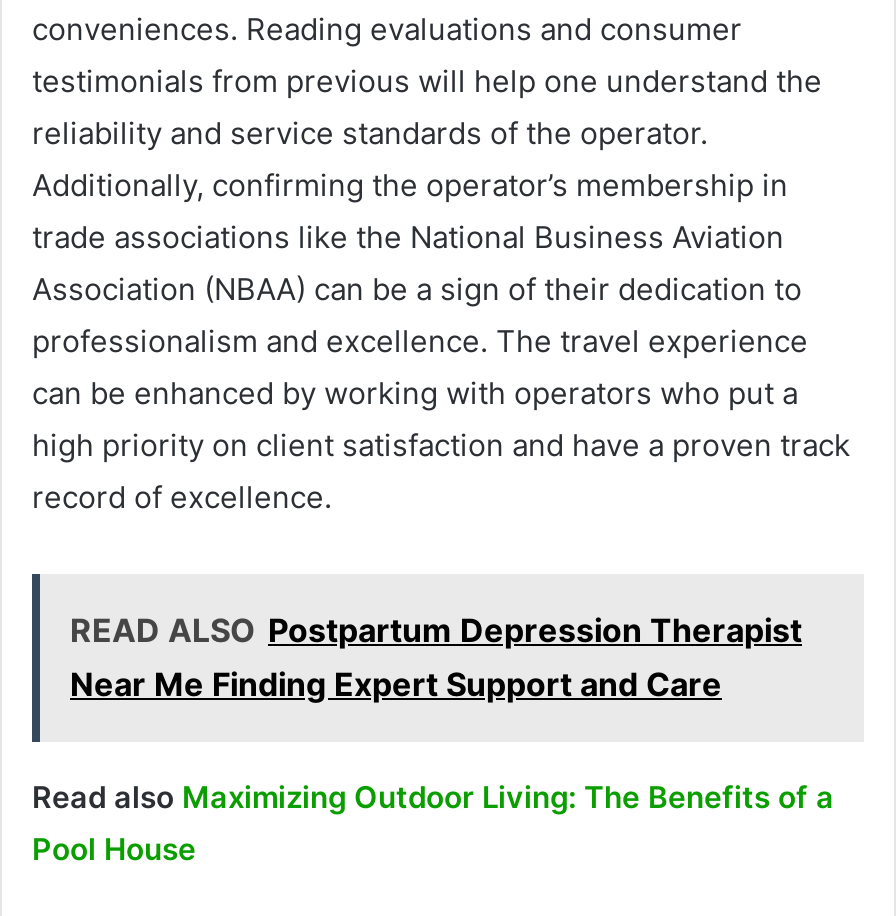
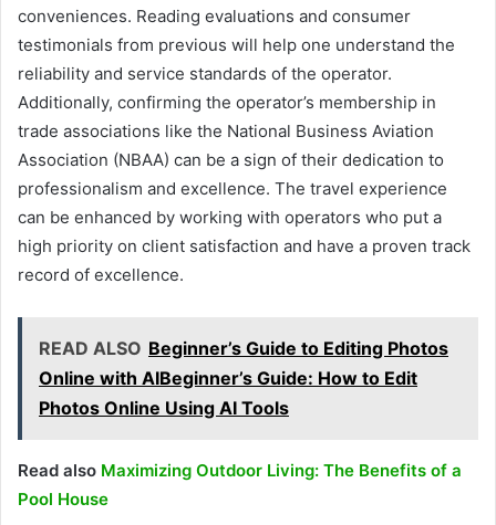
- READ ALSO Postpartum Depression Therapist
- Near Me Finding Expert Support and Care
+ READ ALSO Beginner’s Guide to Editing Photos
+ Online with AIBeginner’s Guide: How to Edit
+ Photos Online Using AI Tools
